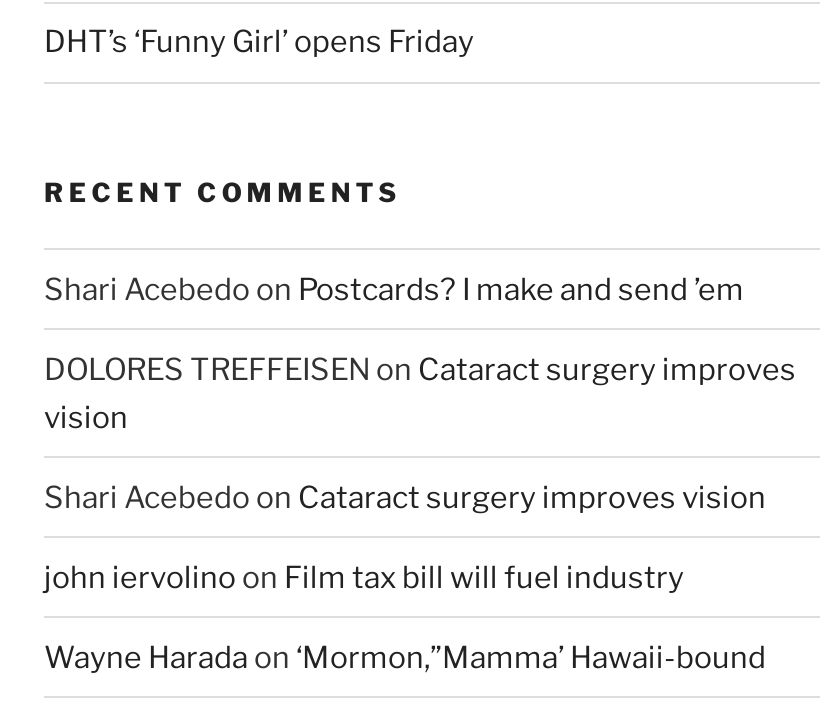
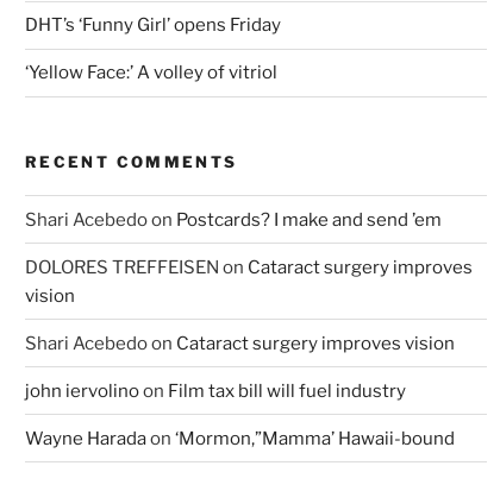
+ ‘Yellow Face:’ A volley of vitriol
